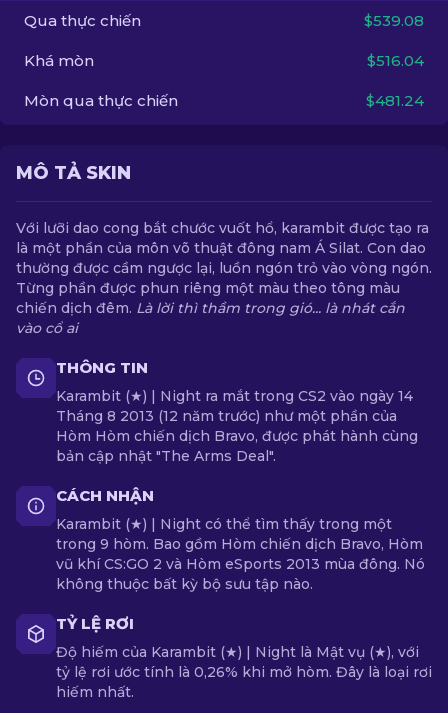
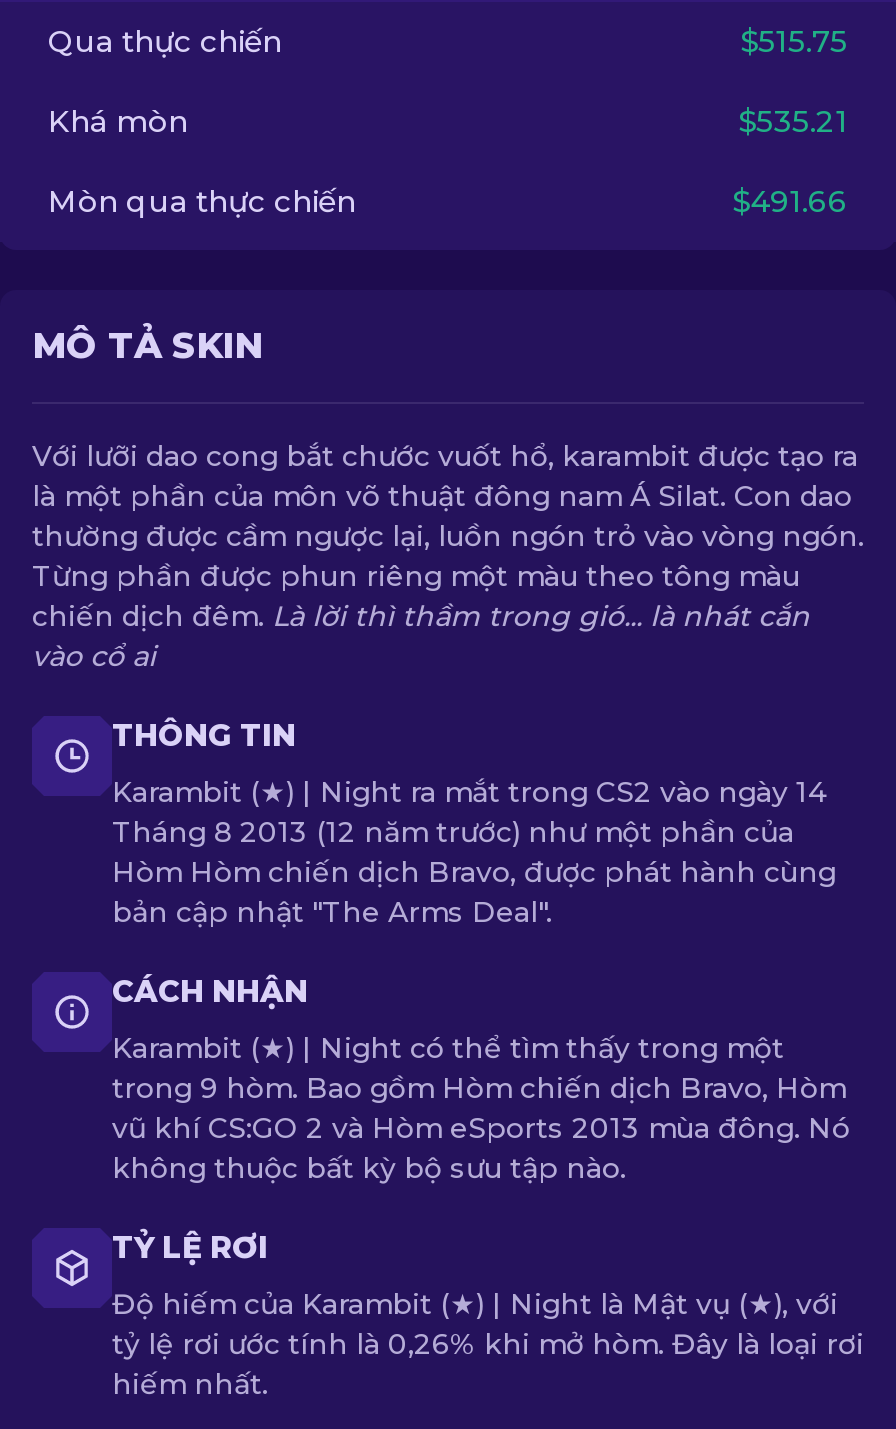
- $539.08
+ $515.75

- $516.04
+ $535.21

- $481.24
+ $491.66
